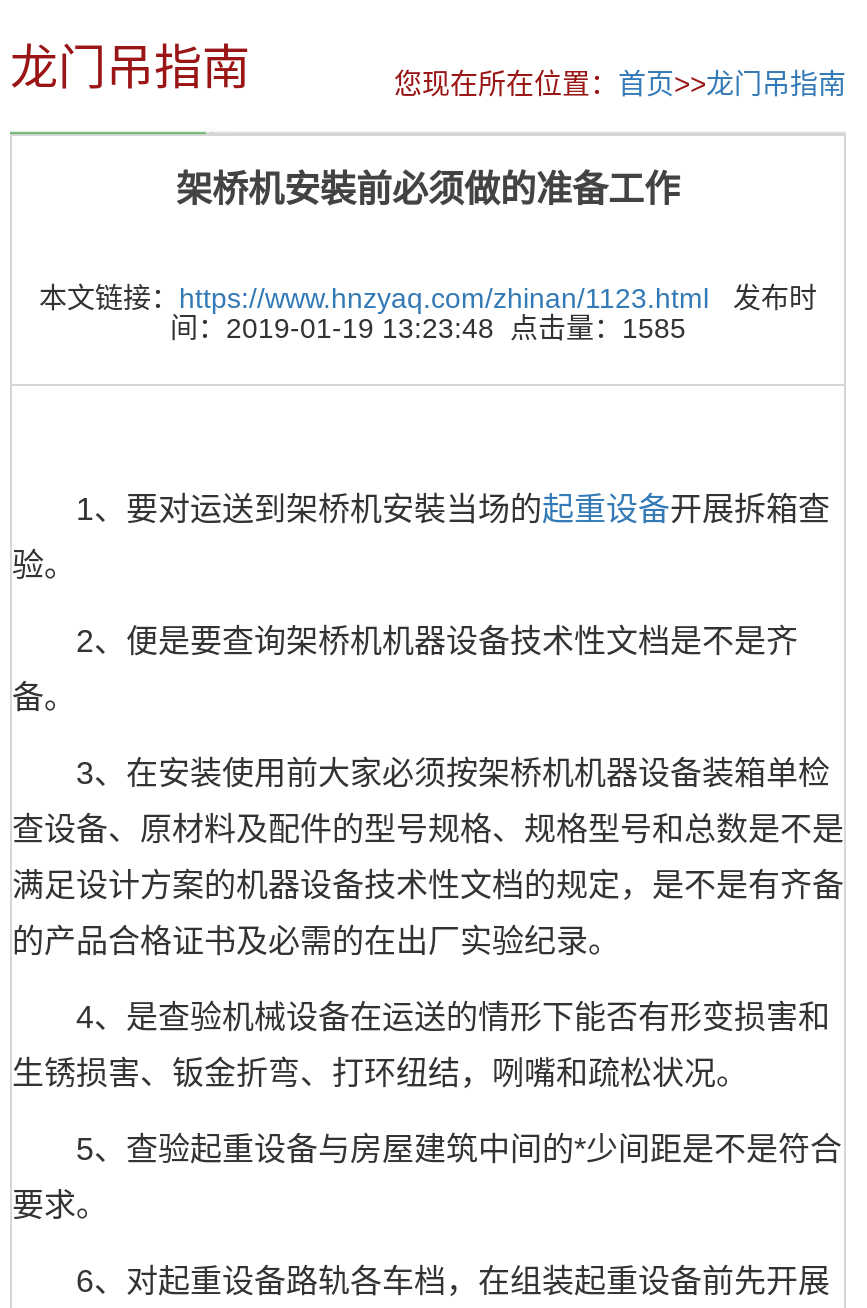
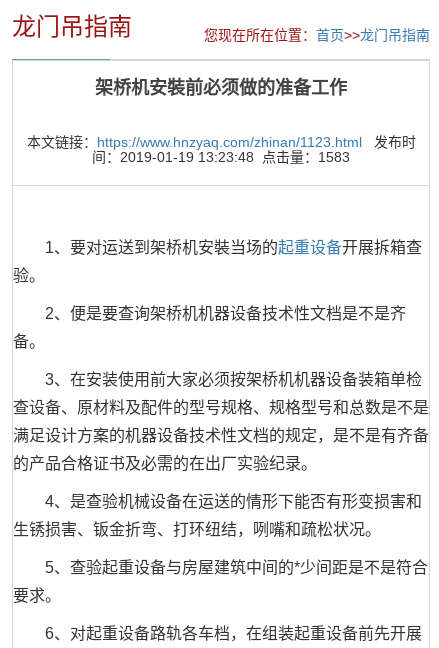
- 间：2019-01-19 13:23:48 点击量：1585
+ 间：2019-01-19 13:23:48 点击量：1583
